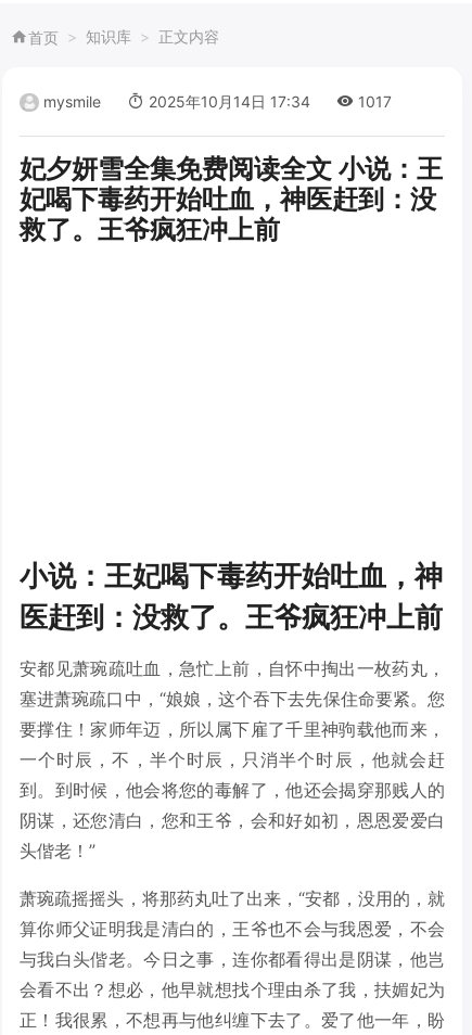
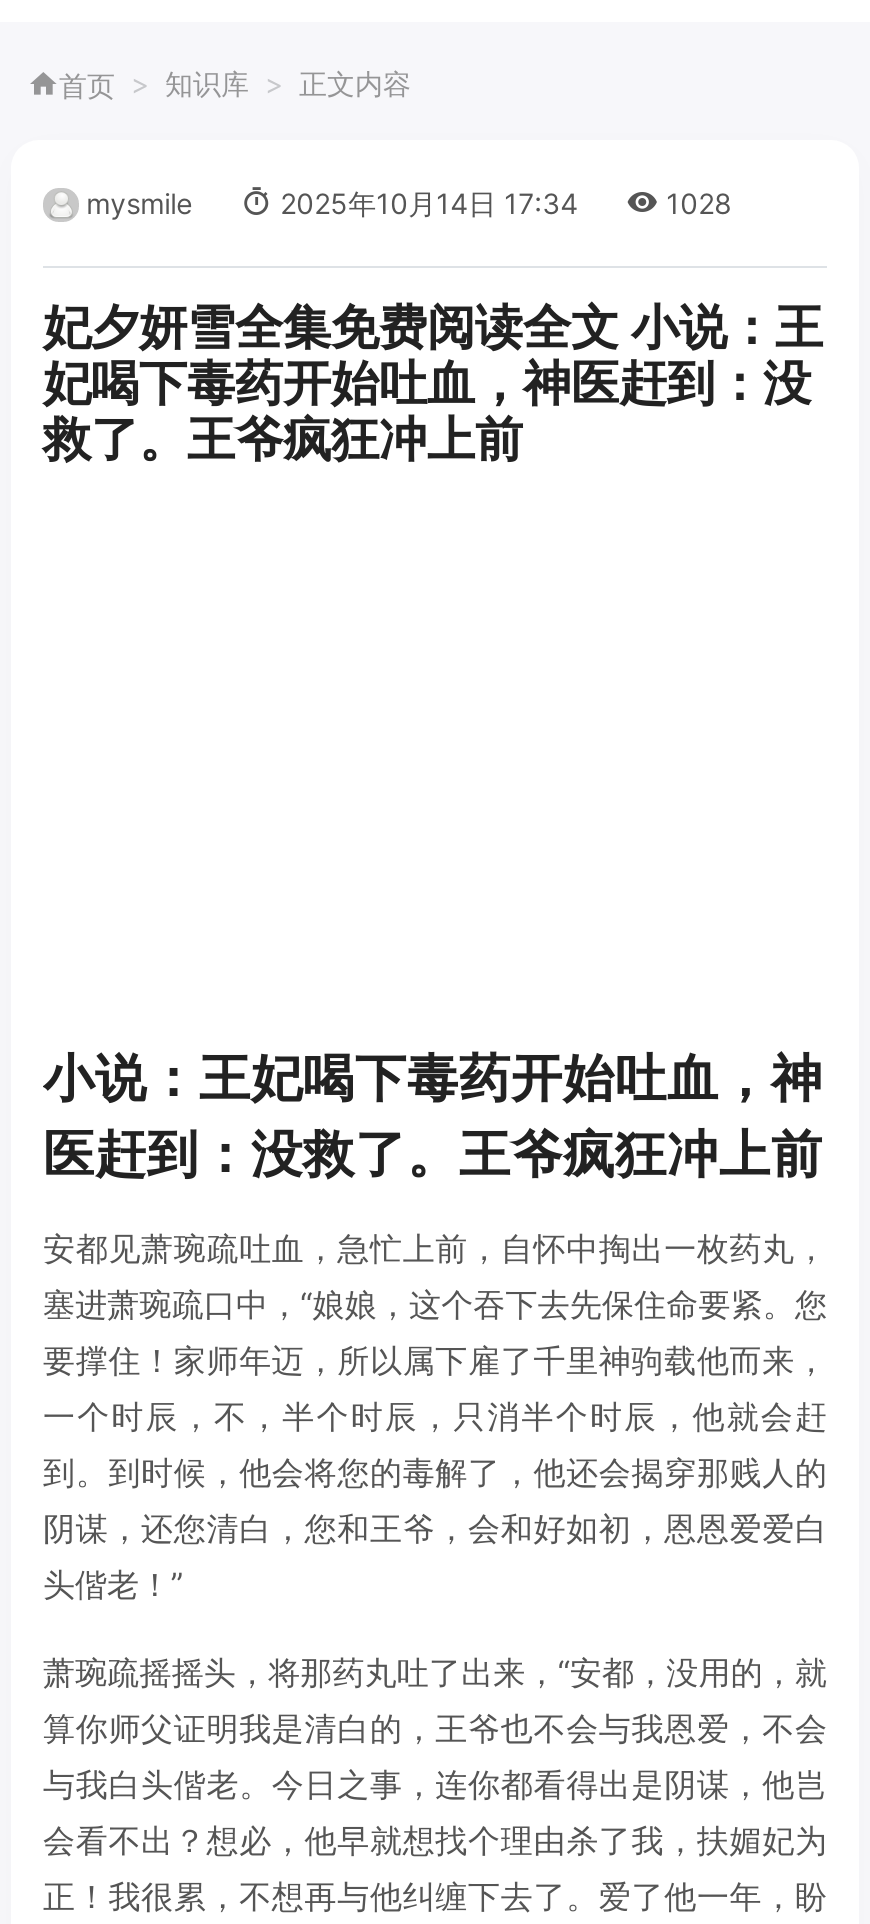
- 1017
+ 1028
